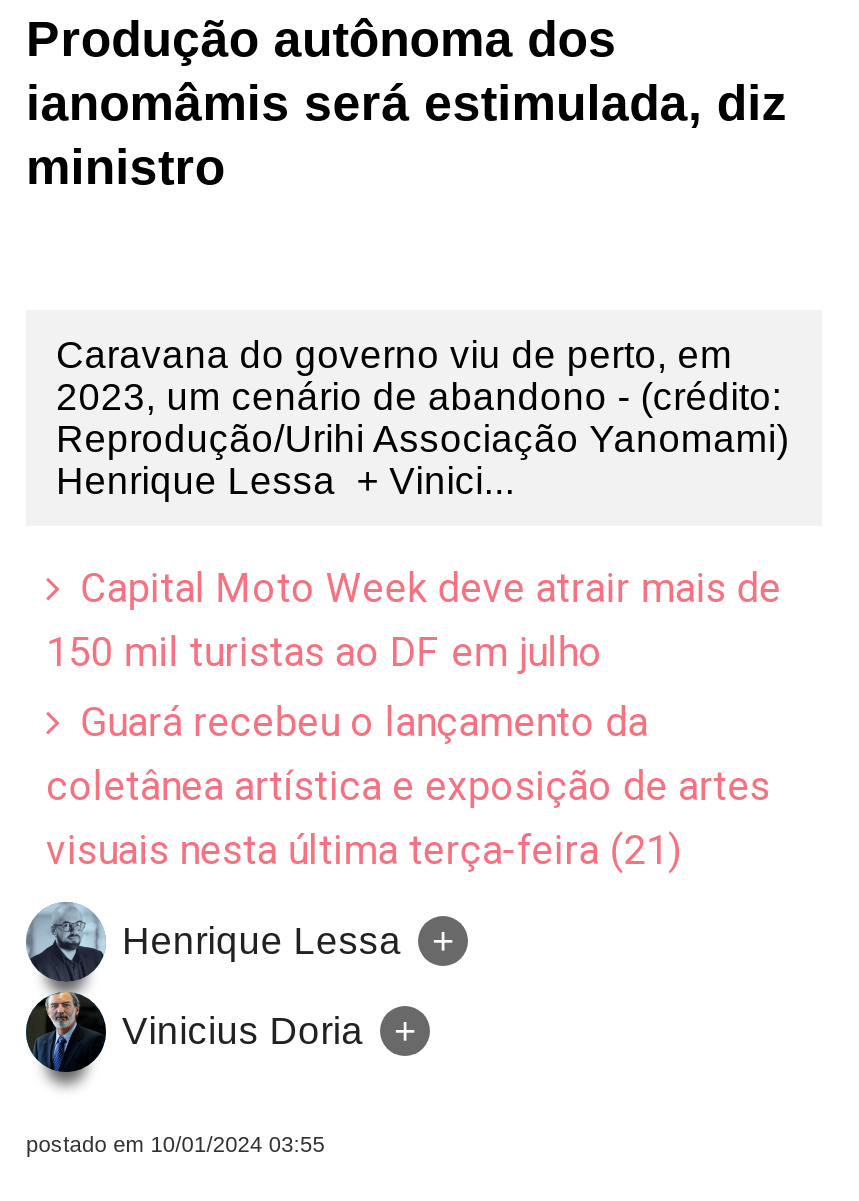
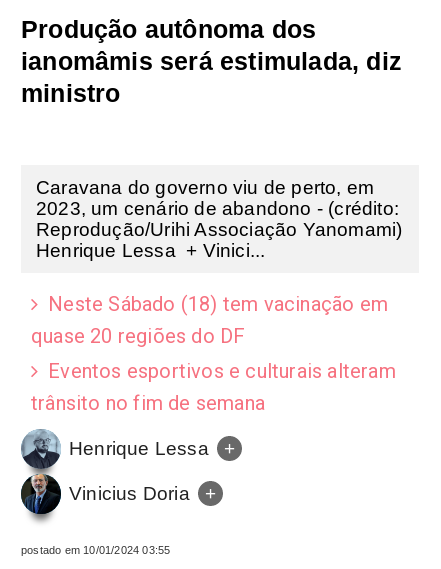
- Capital Moto Week deve atrair mais de
- 150 mil turistas ao DF em julho
+ Neste Sábado (18) tem vacinação em
+ quase 20 regiões do DF

- Guará recebeu o lançamento da
- coletânea artística e exposição de artes
- visuais nesta última terça-feira (21)
+ Eventos esportivos e culturais alteram
+ trânsito no fim de semana
